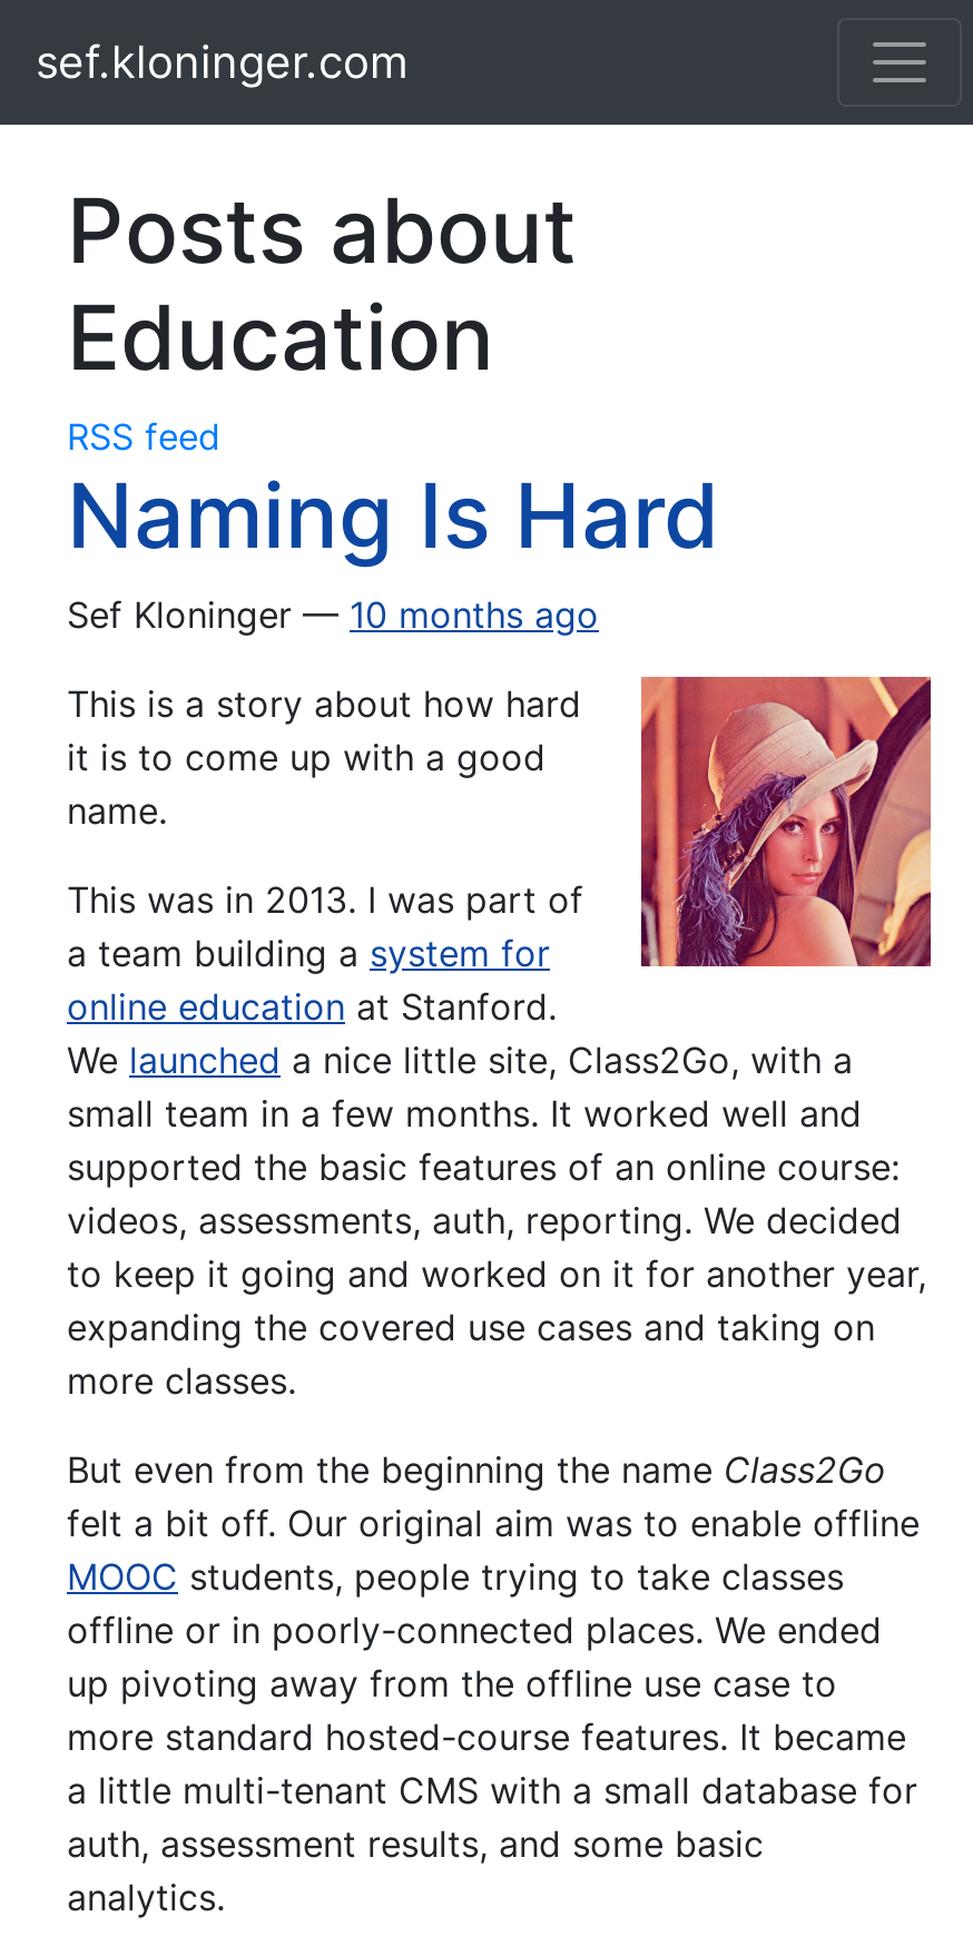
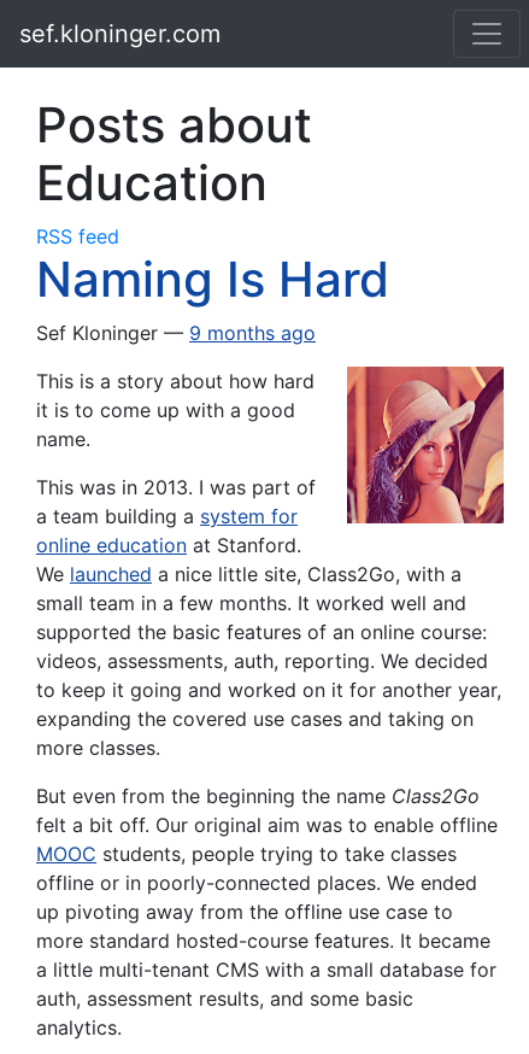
- Sef Kloninger 10 months ago
+ Sef Kloninger 9 months ago
